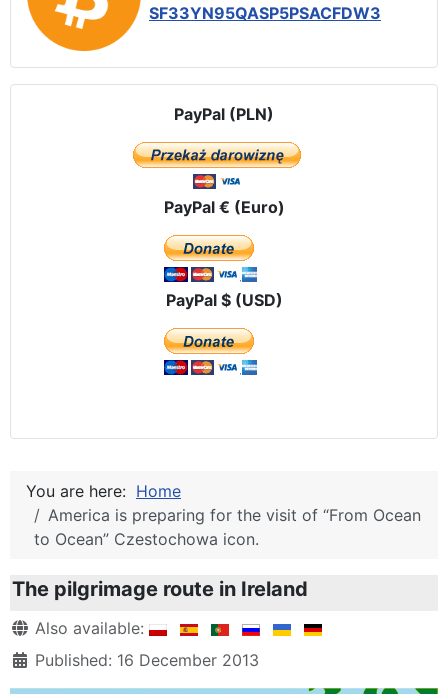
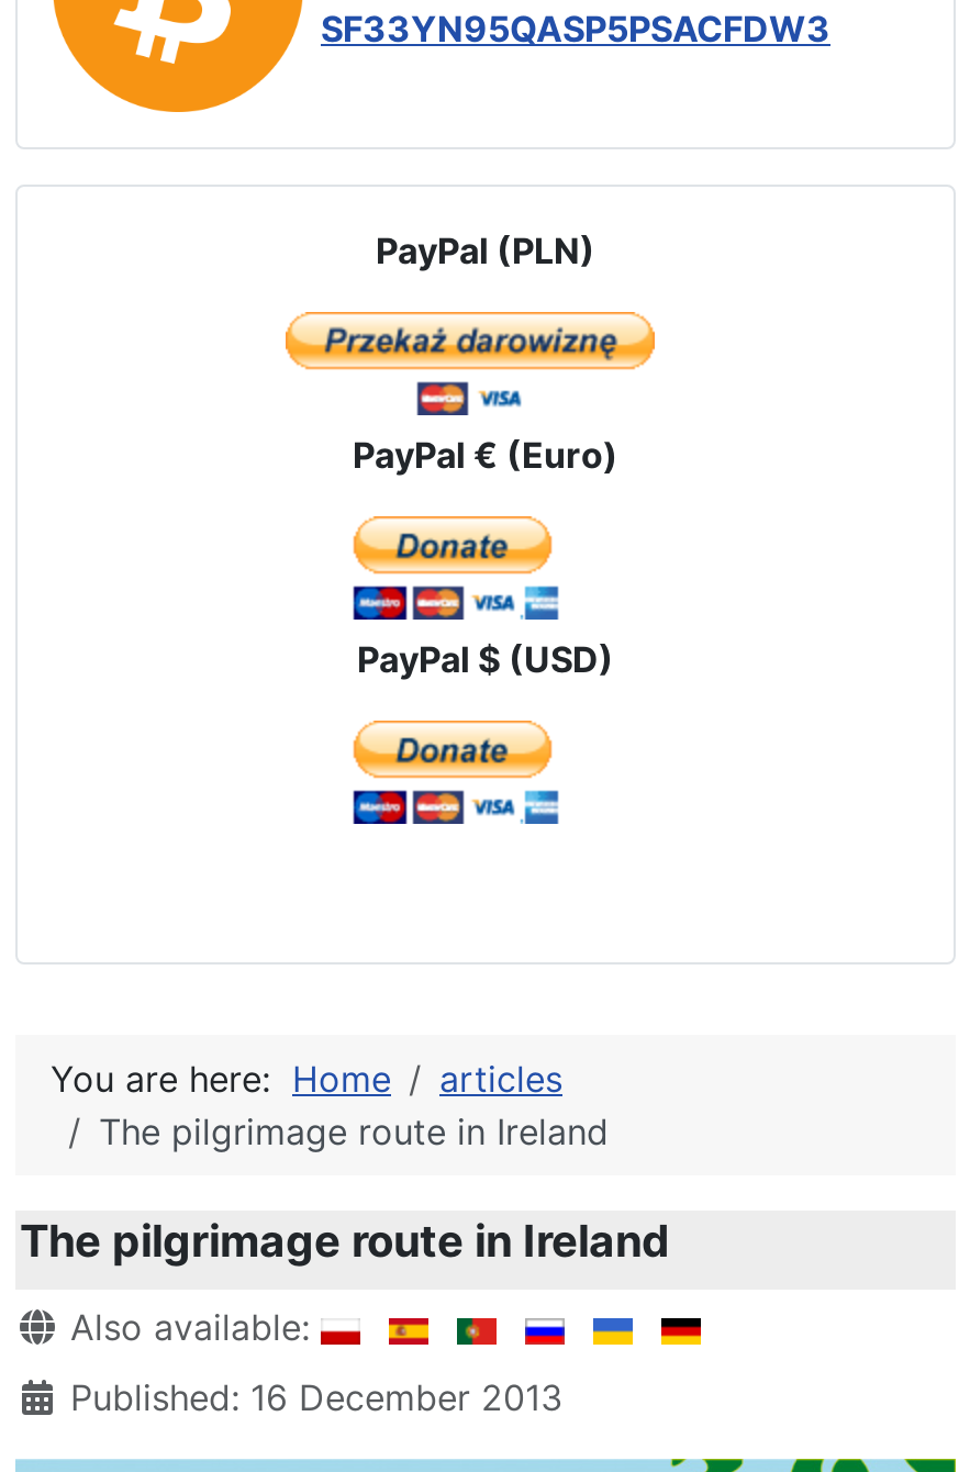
- America is preparing for the visit of “From Ocean
- to Ocean” Czestochowa icon.
+ articles
+ The pilgrimage route in Ireland
